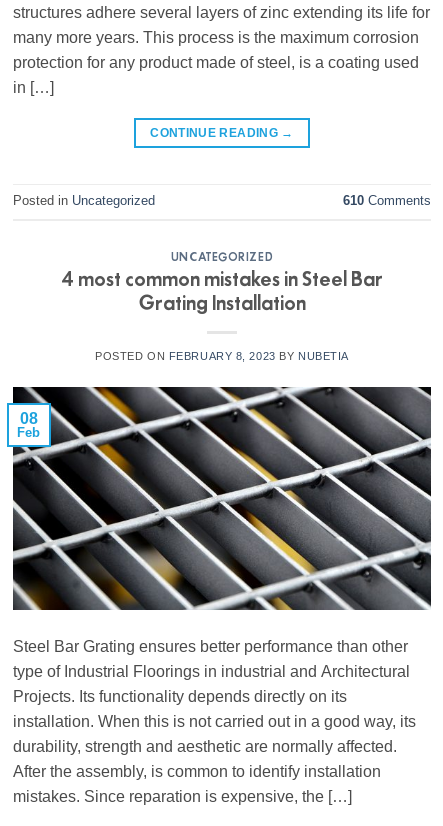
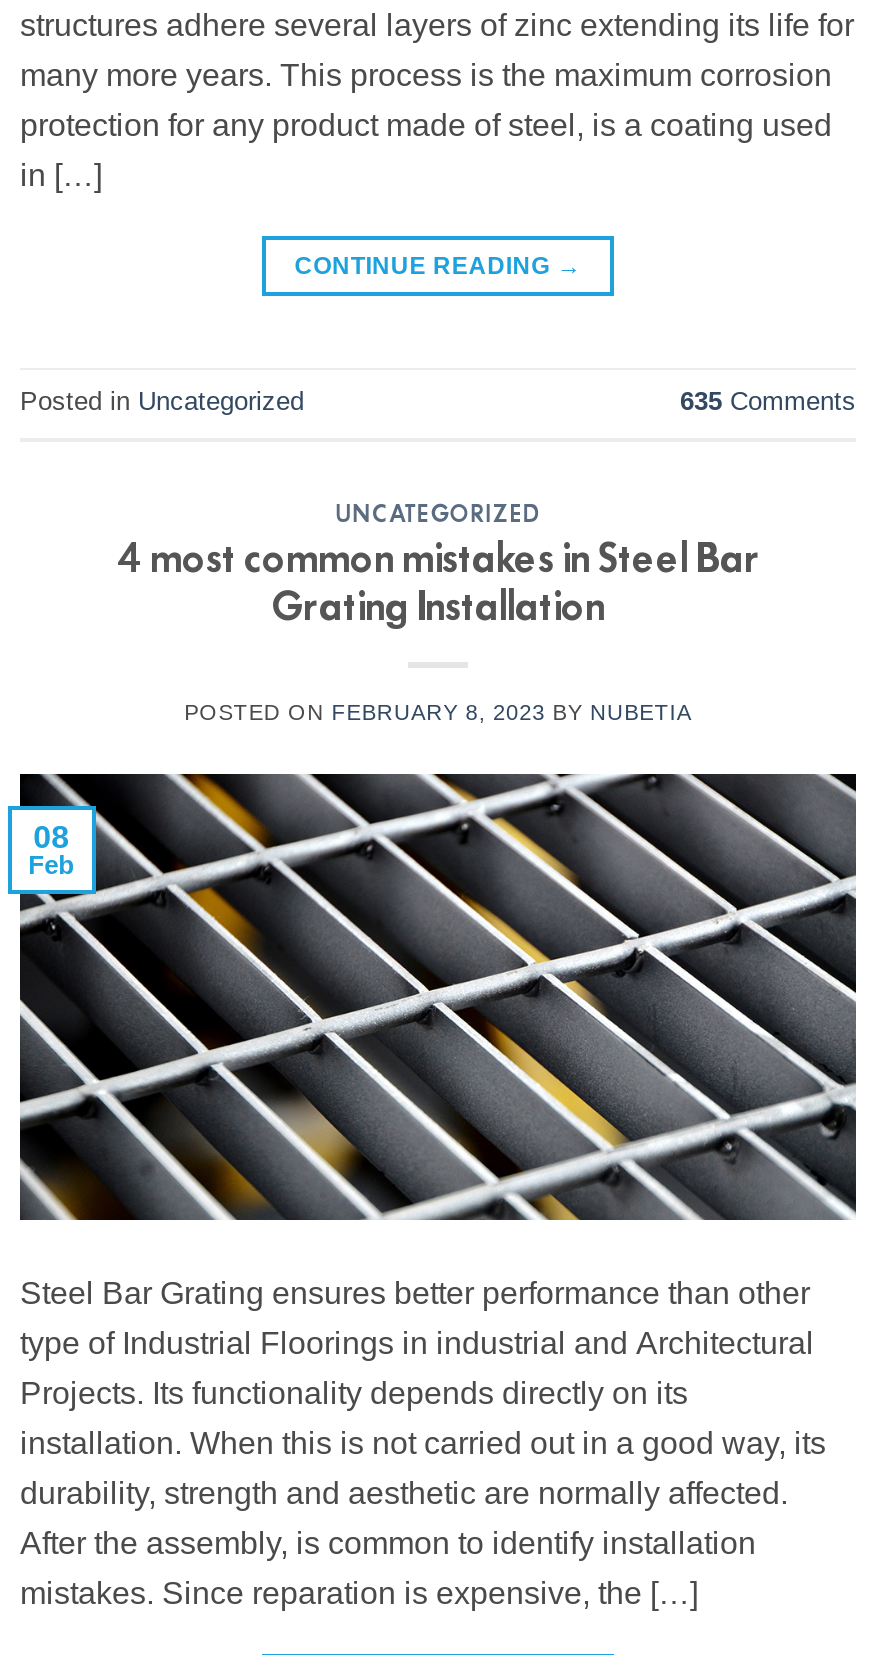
- 610 Comments
+ 635 Comments
